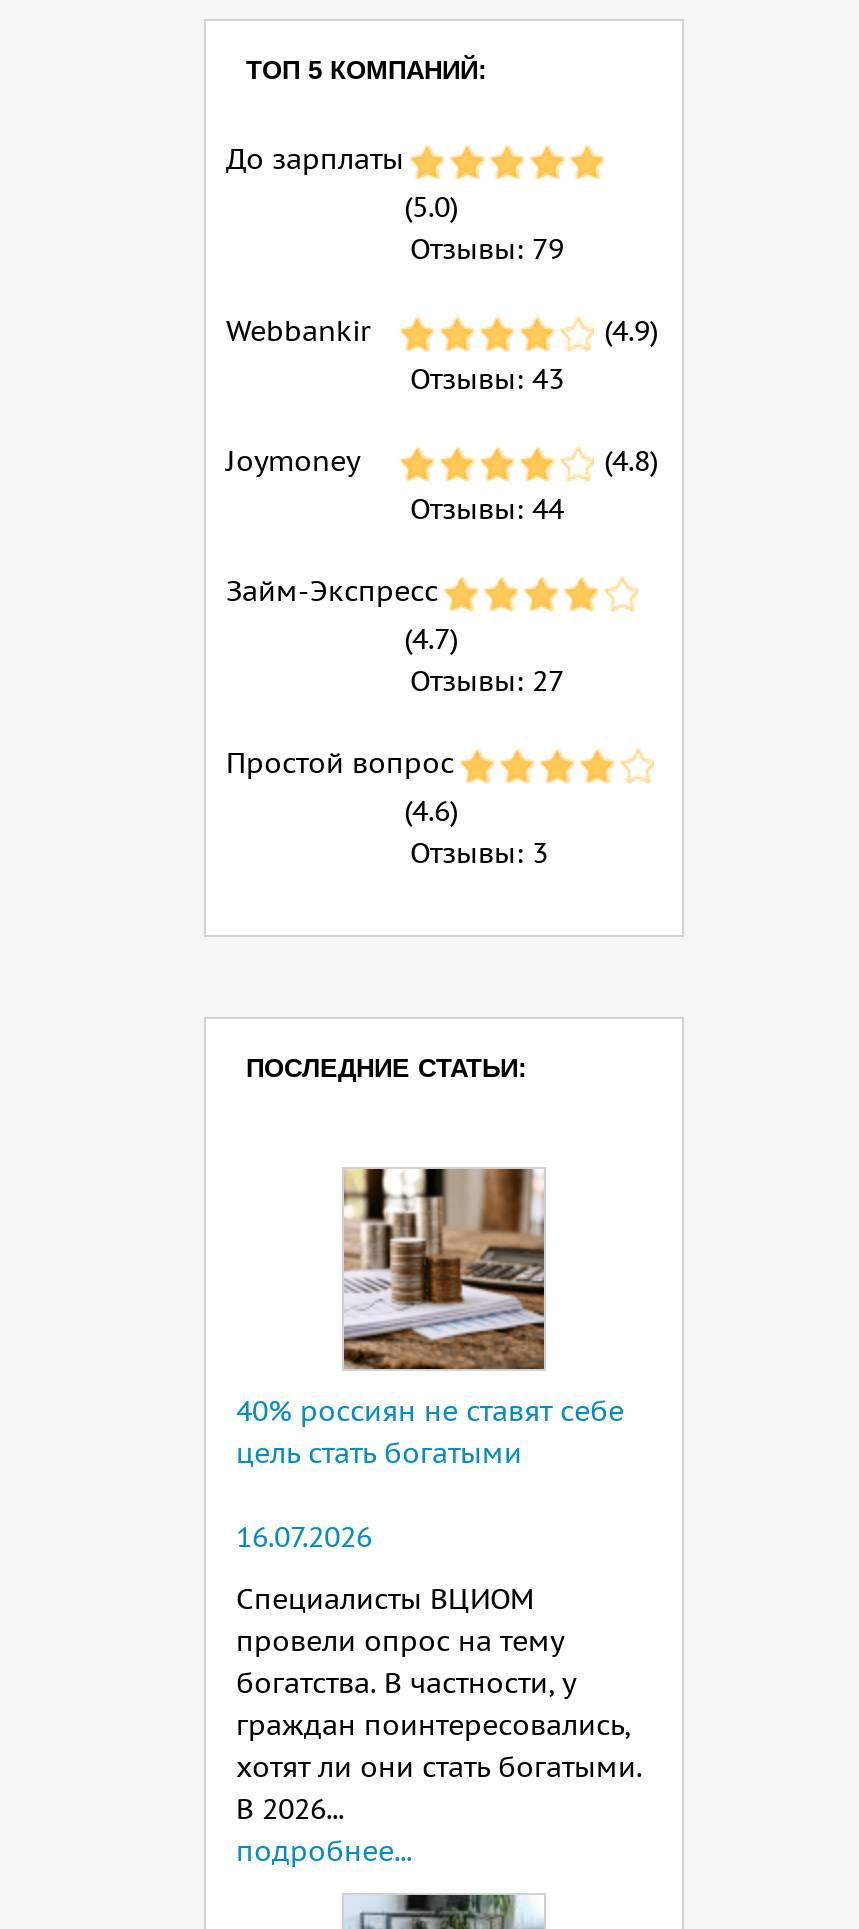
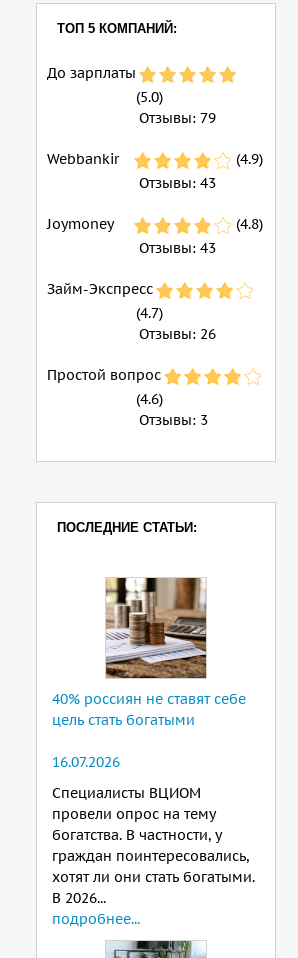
- Отзывы: 44
+ Отзывы: 43

- Отзывы: 27
+ Отзывы: 26
